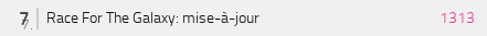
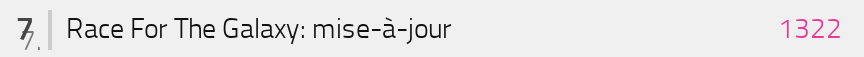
- 1313
+ 1322
